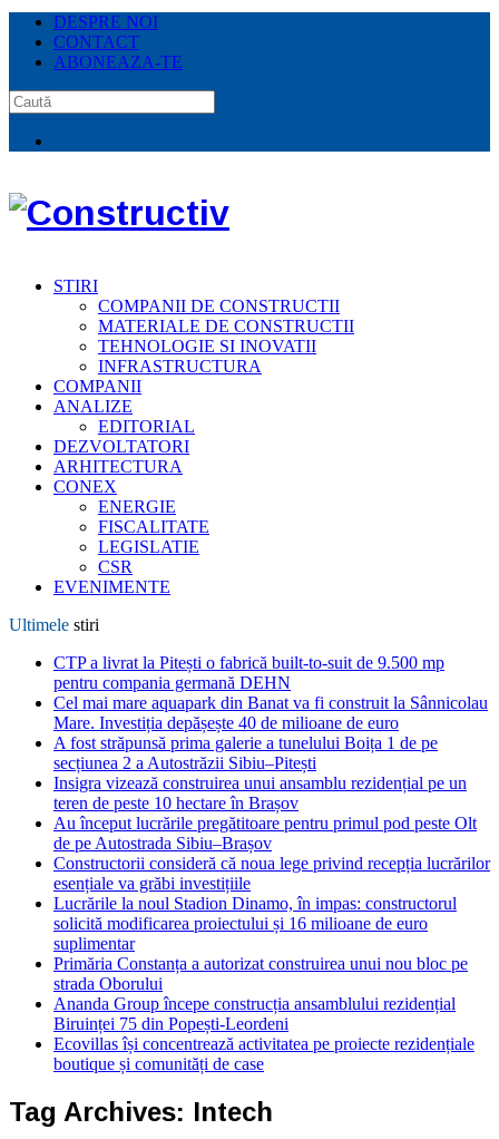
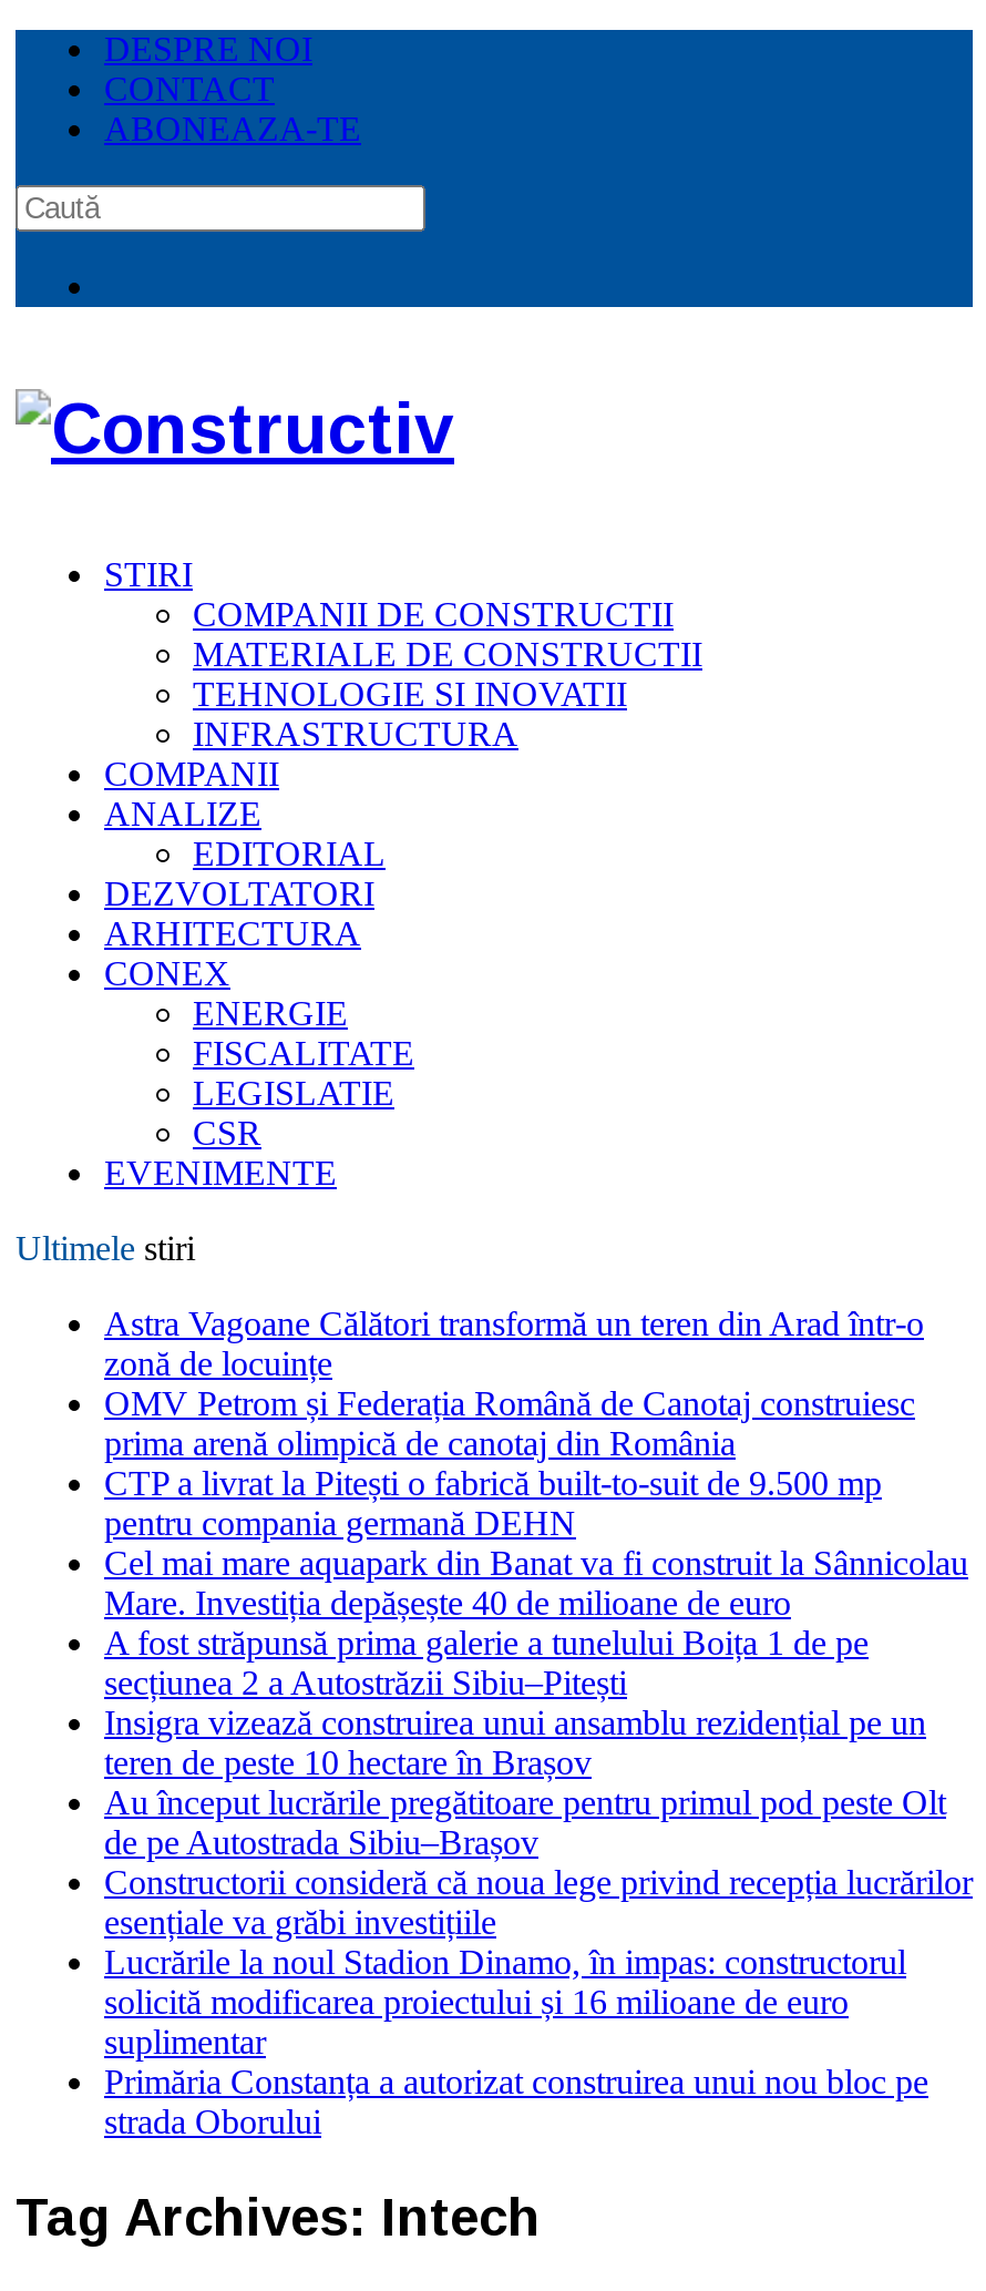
+ Astra Vagoane Călători transformă un teren din Arad într-o
+ zonă de locuințe
+ OMV Petrom și Federația Română de Canotaj construiesc
+ prima arenă olimpică de canotaj din România

moved down: CTP a livrat la Pitești o fabrică built-to-suit de 9.500 mp | pentru compania germană DEHN | Cel mai mare aquapark din Banat va fi construit la Sânnicolau | ... | Primăria Constanța a autorizat construirea unui nou bloc pe | strada Oborului

- Ananda Group începe construcția ansamblului rezidențial
- Biruinței 75 din Popești-Leordeni
- Ecovillas își concentrează activitatea pe proiecte rezidențiale
- boutique și comunități de case
